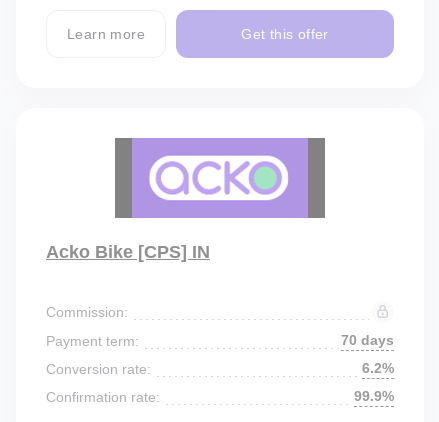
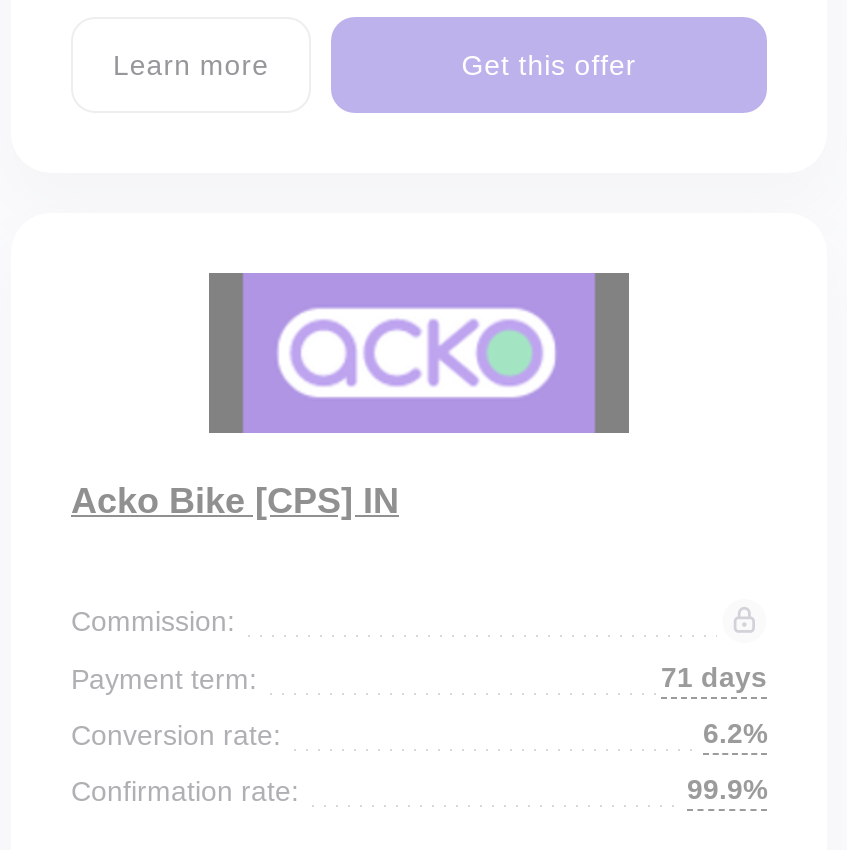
- 70 days
+ 71 days
